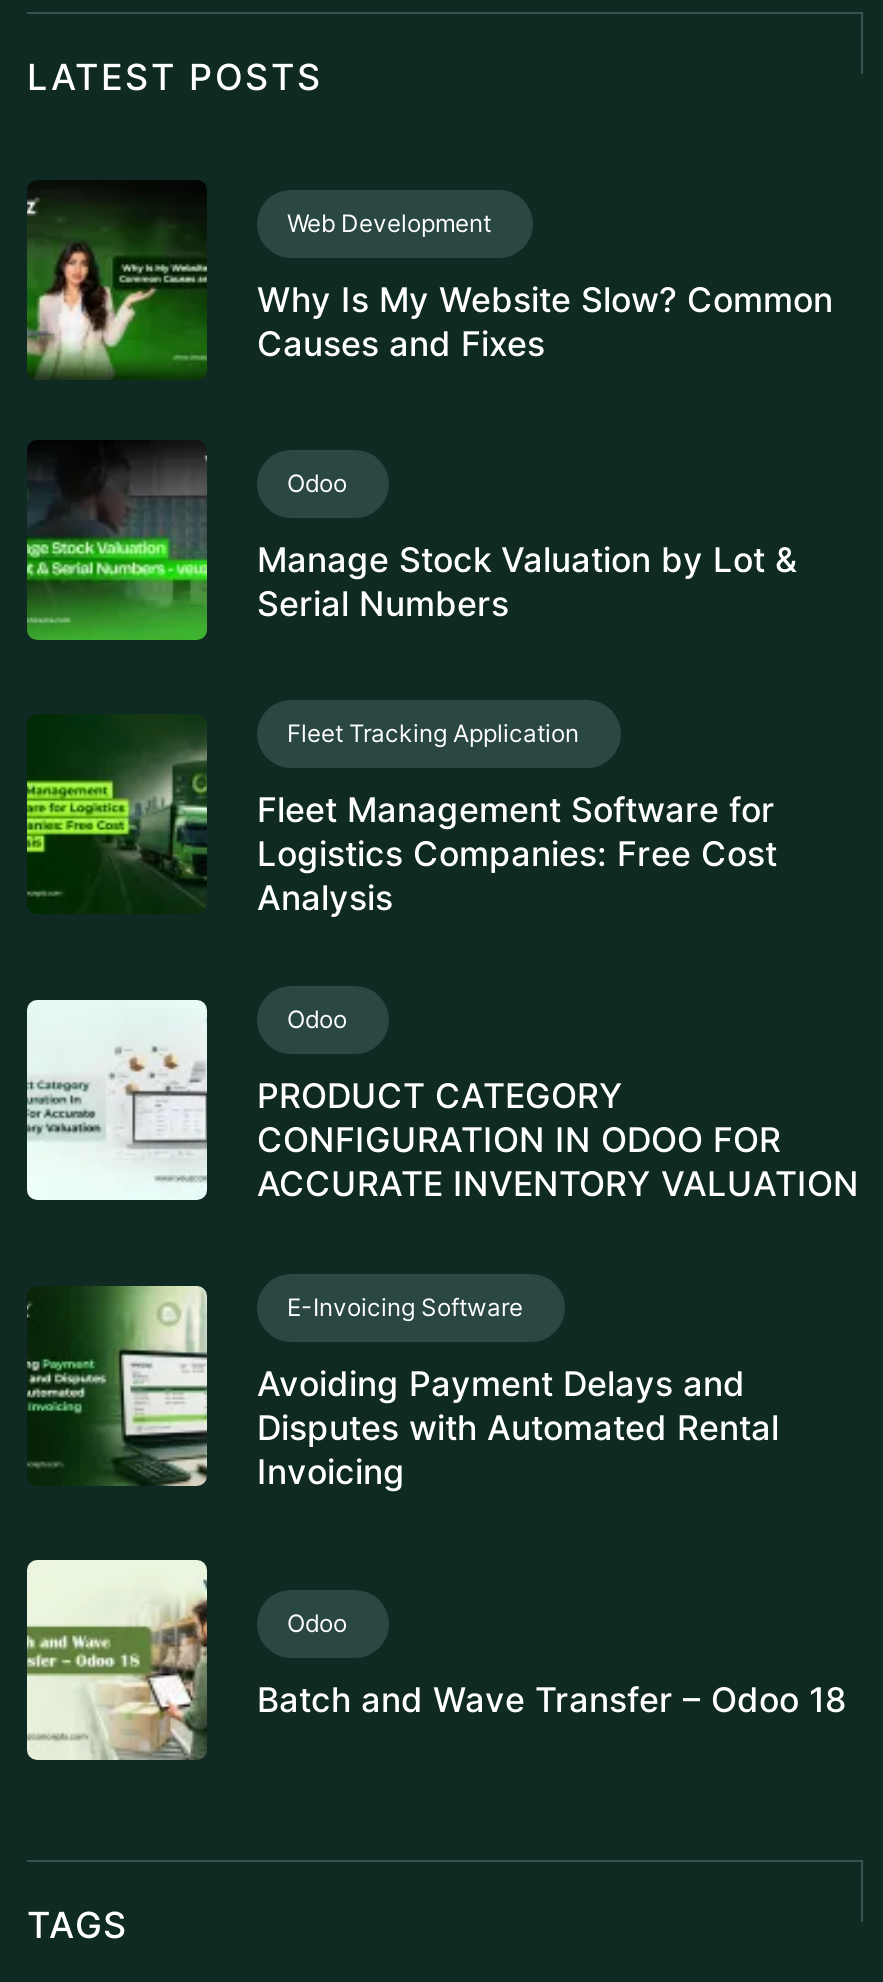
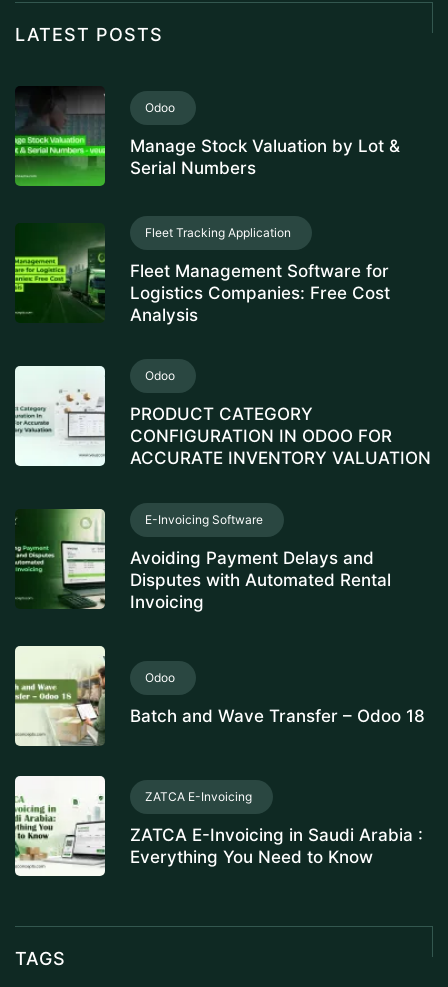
- [image]
- Web Development
- Why Is My Website Slow? Common
- Causes and Fixes

moved up: [image] | Odoo | Manage Stock Valuation by Lot & | ... | Odoo | Batch and Wave Transfer – Odoo 18

+ [image]
+ ZATCA E-Invoicing
+ ZATCA E-Invoicing in Saudi Arabia :
+ Everything You Need to Know
